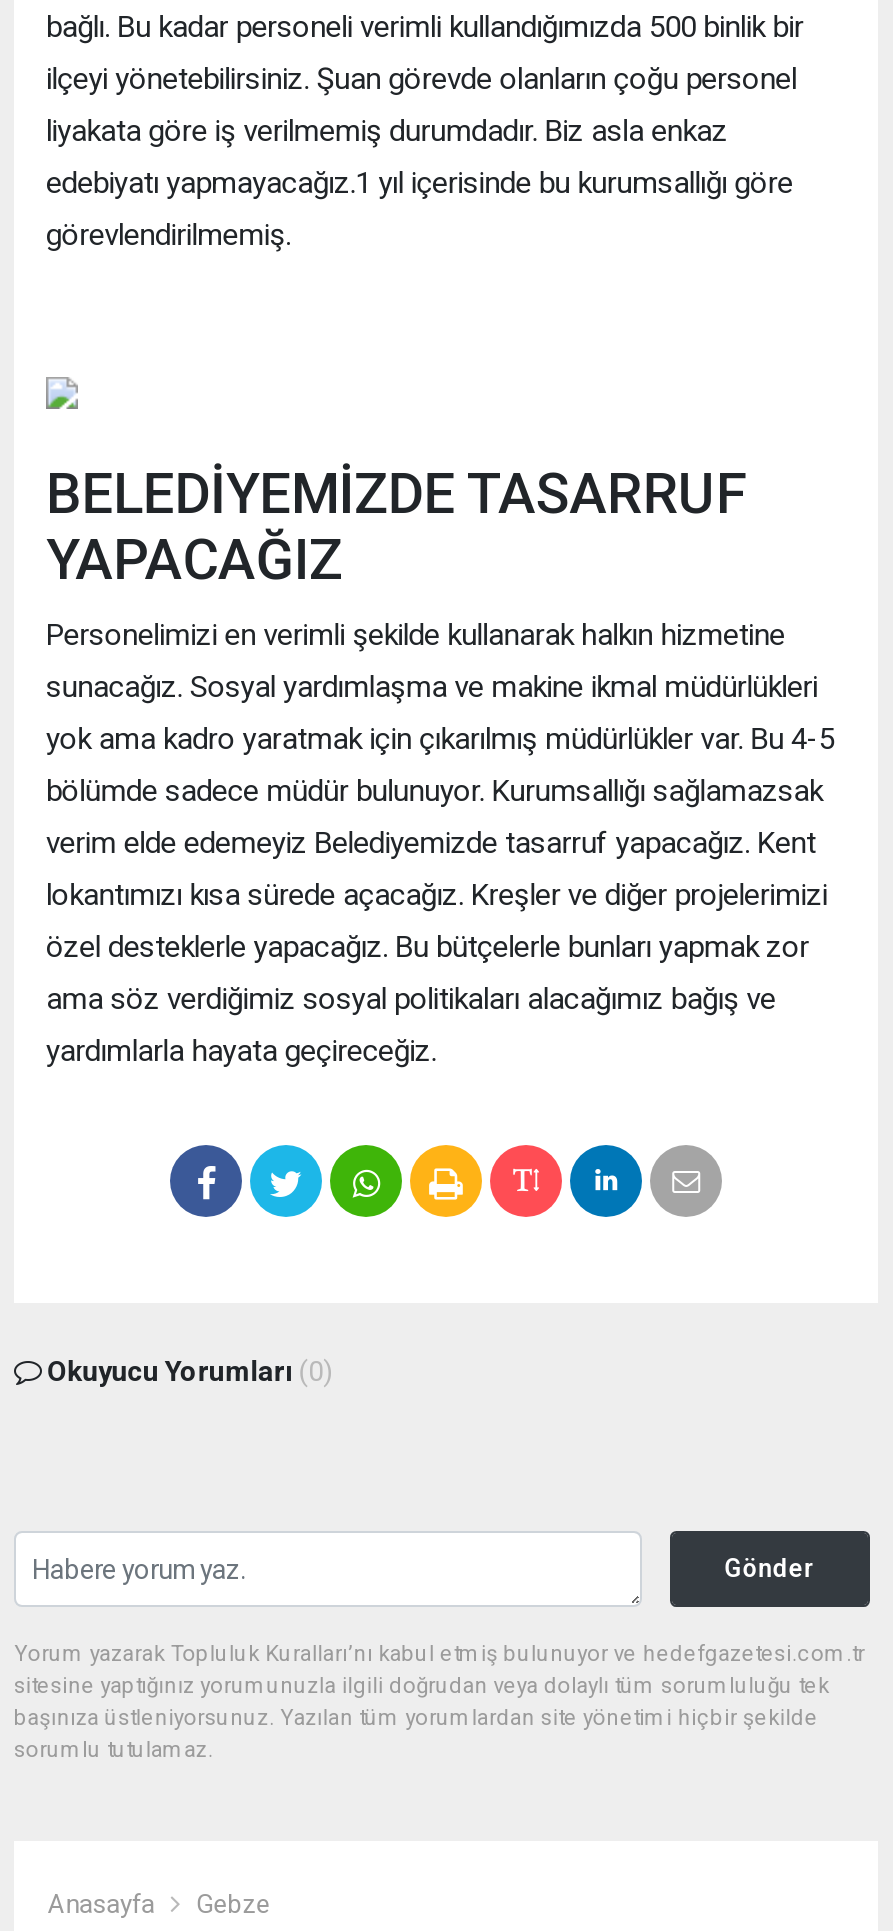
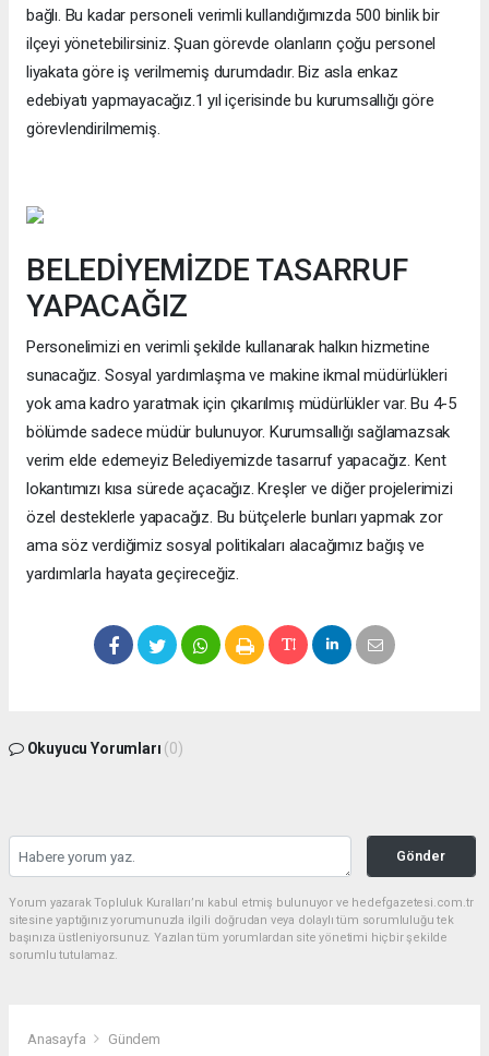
- Gebze
+ Gündem
